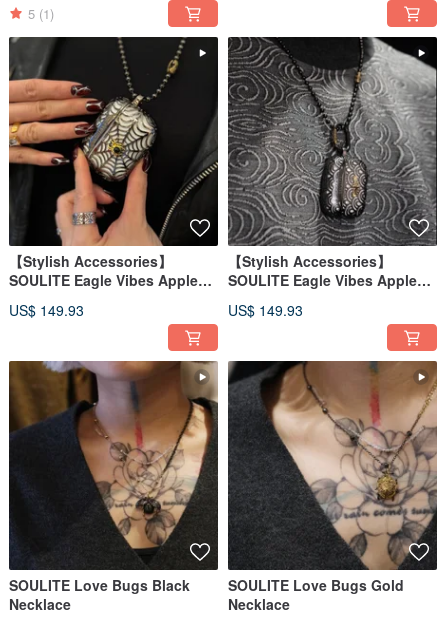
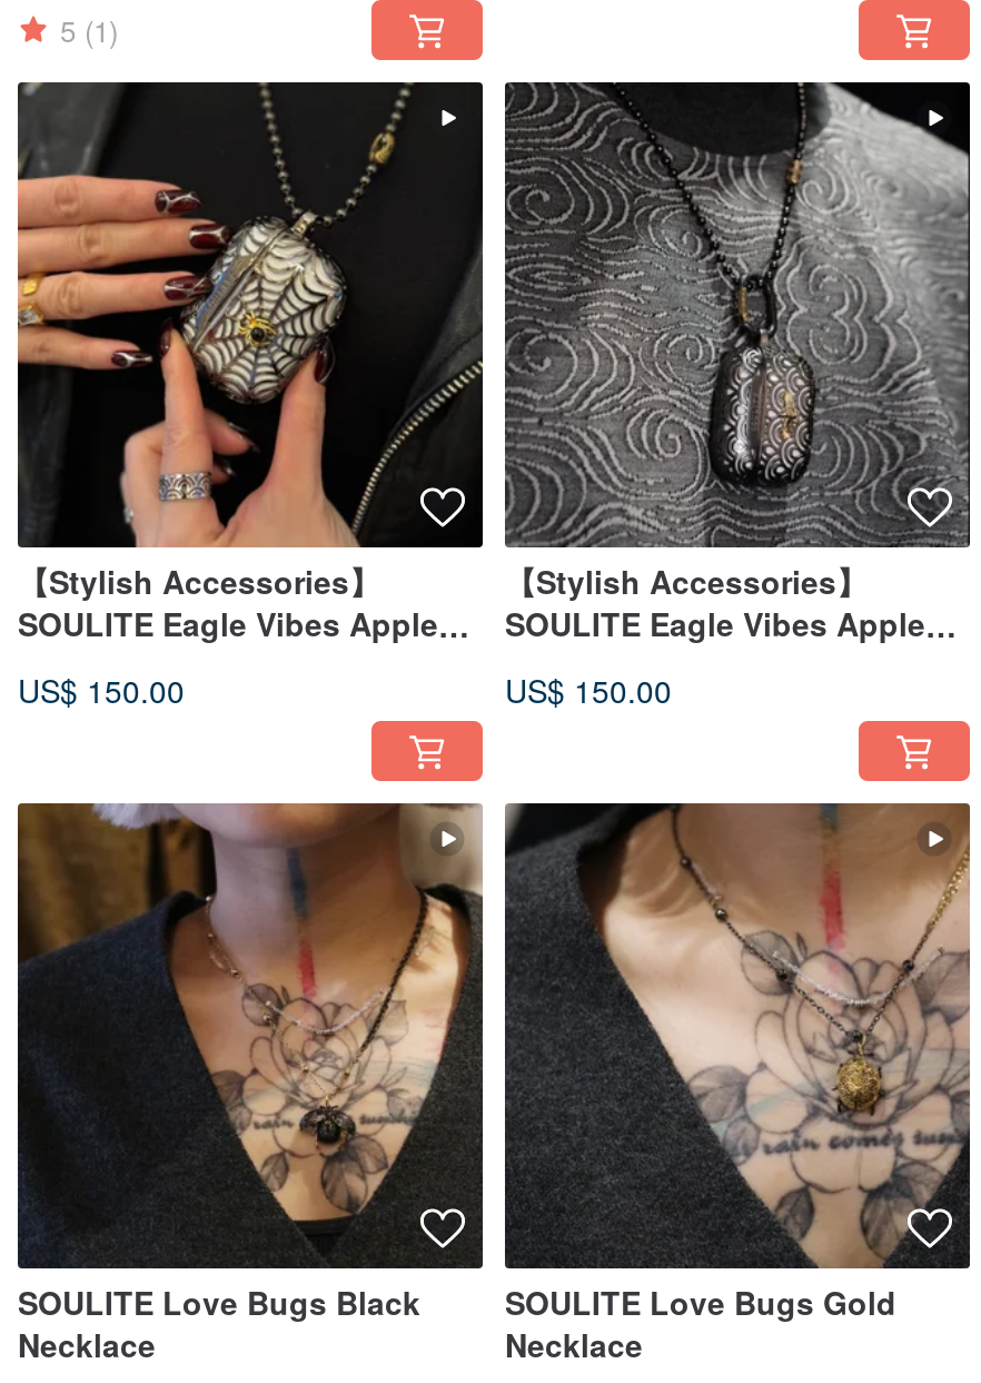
- US$ 149.93
+ US$ 150.00

- US$ 149.93
+ US$ 150.00
